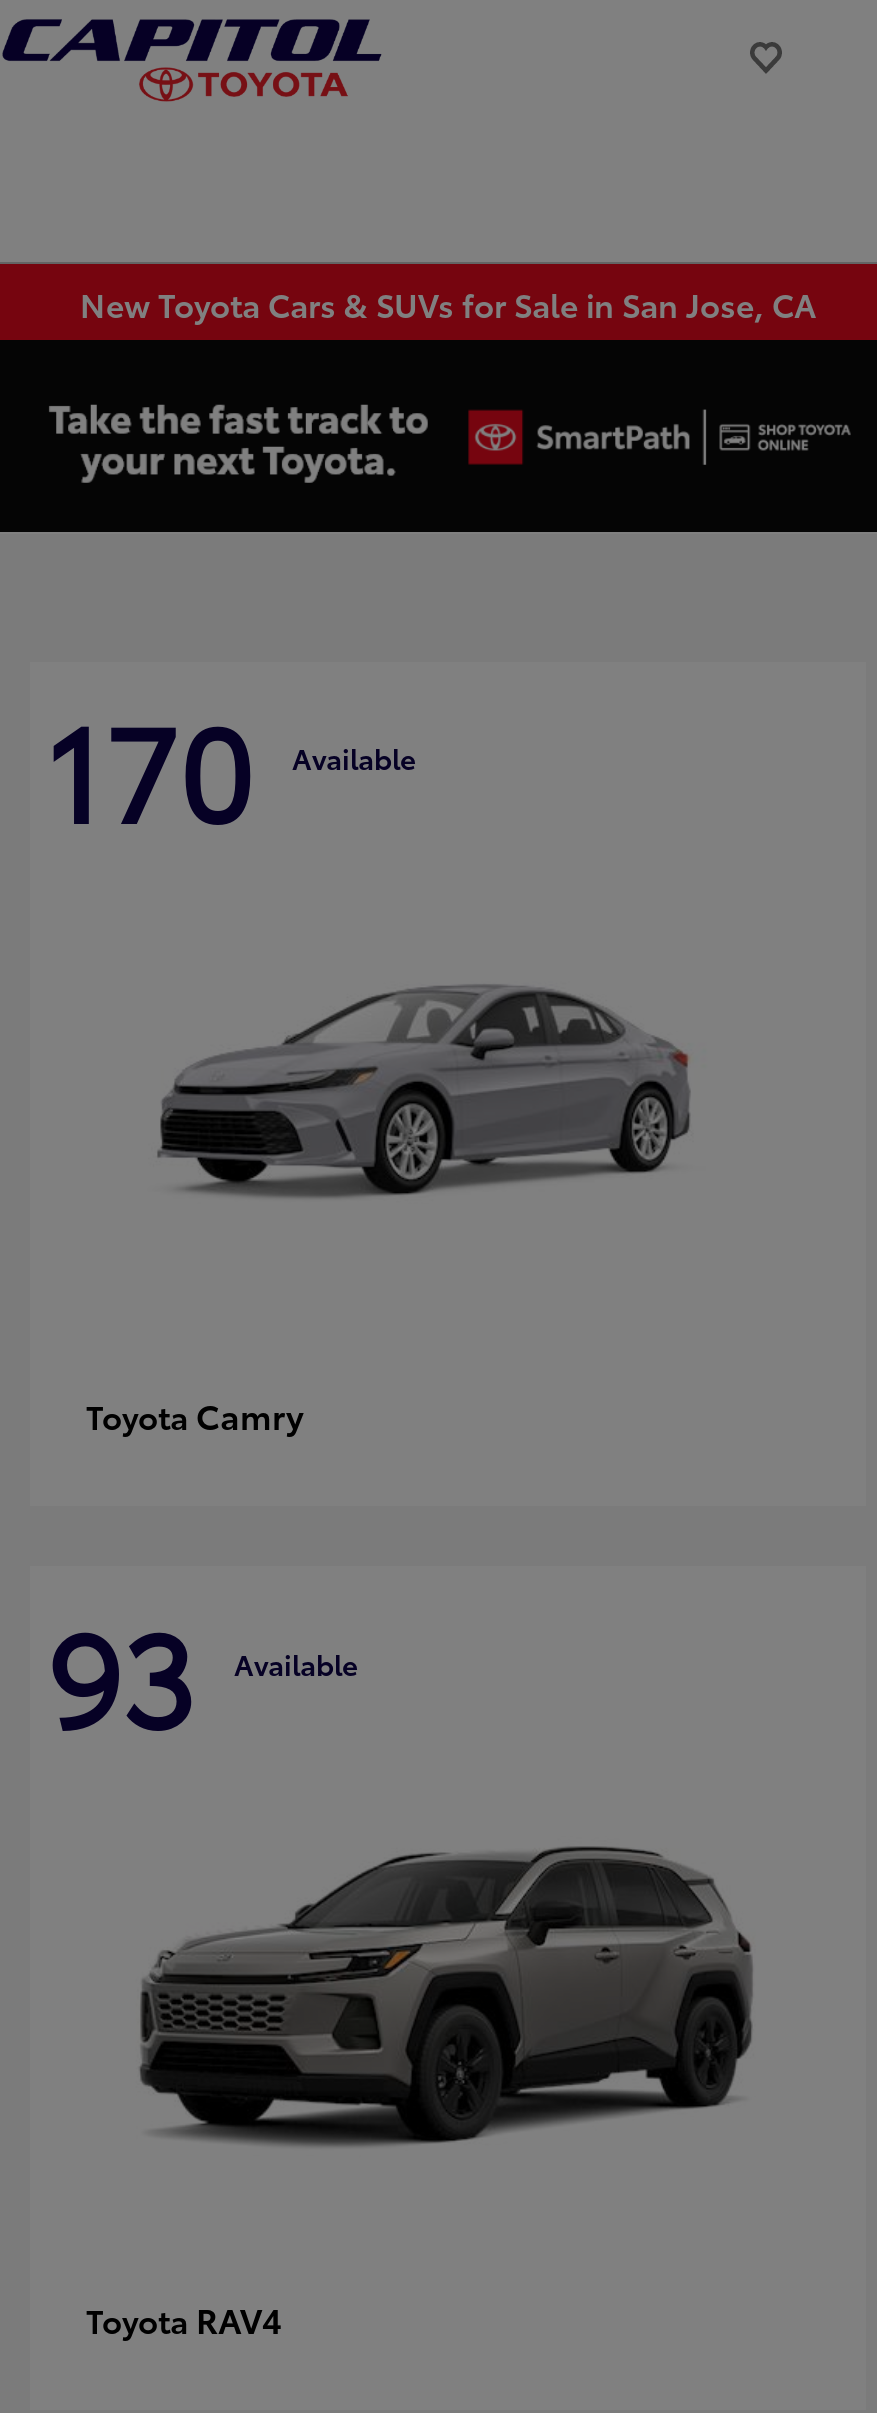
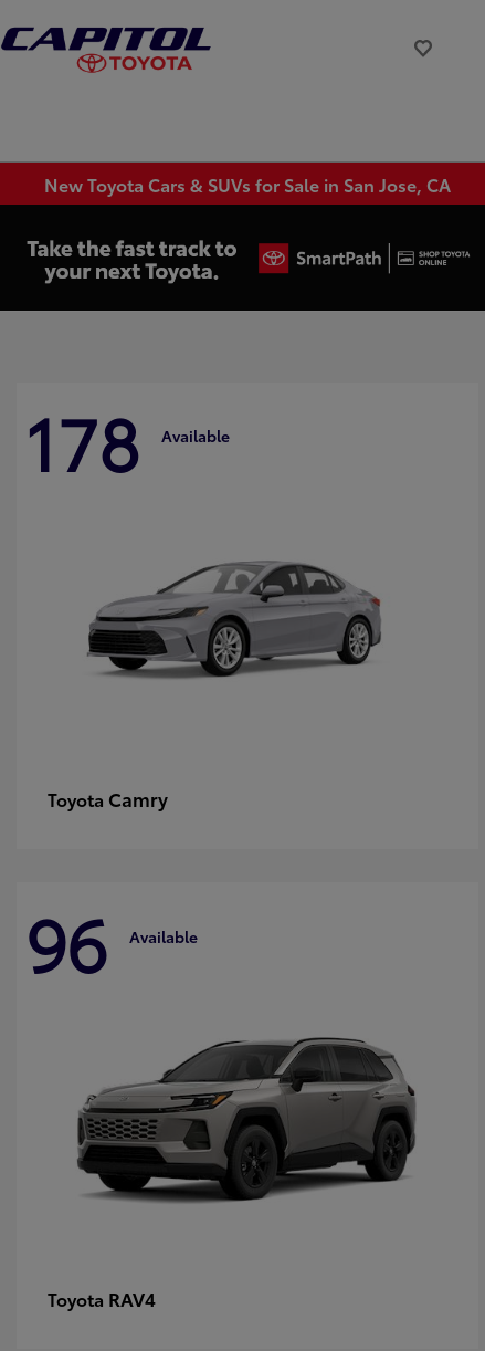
- 170 Available
+ 178 Available

- 93 Available
+ 96 Available
